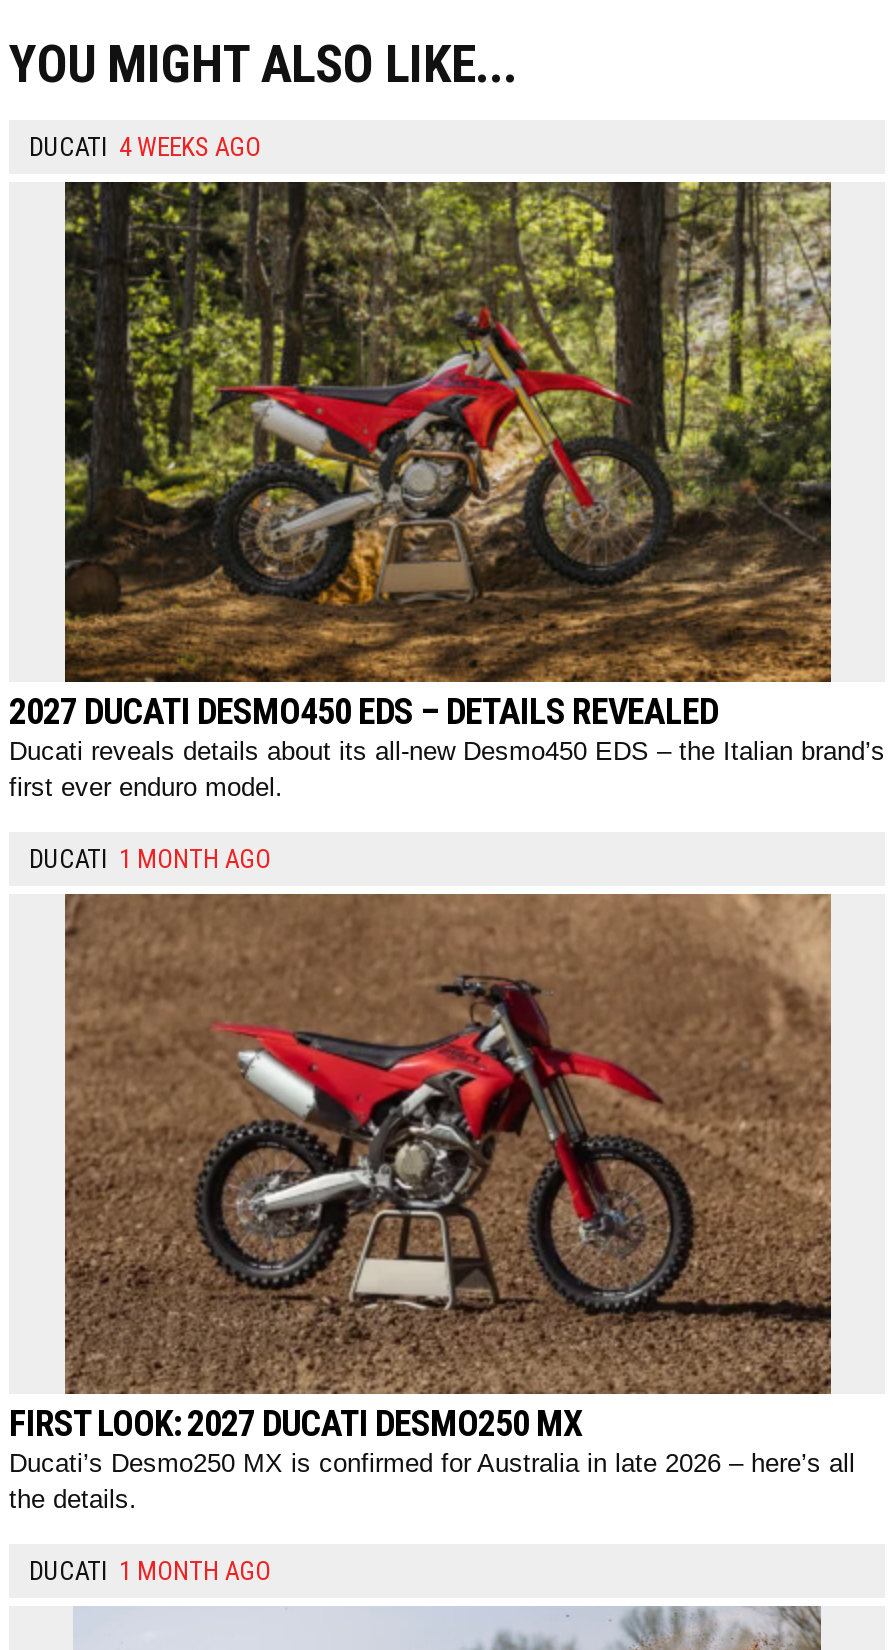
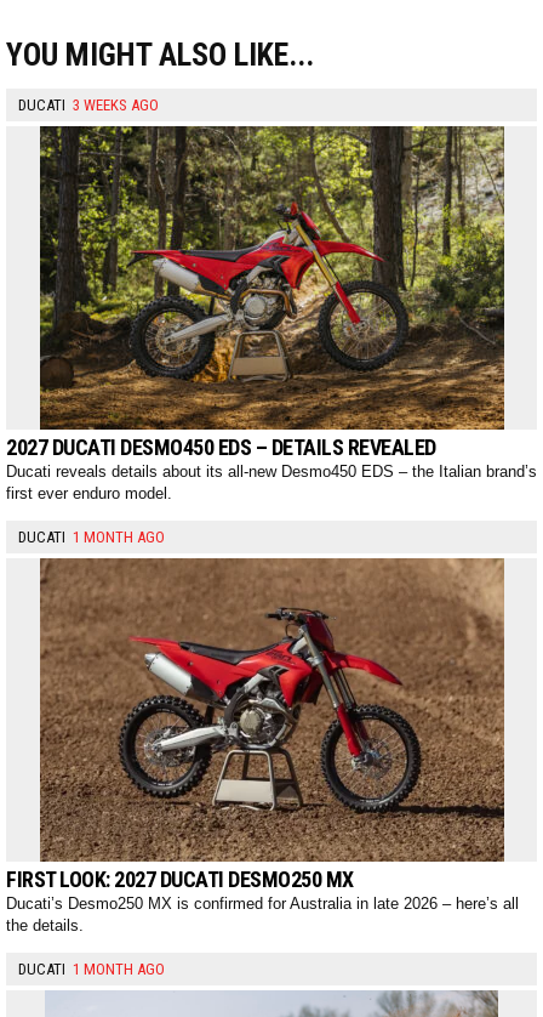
- DUCATI 4 WEEKS AGO
+ DUCATI 3 WEEKS AGO
